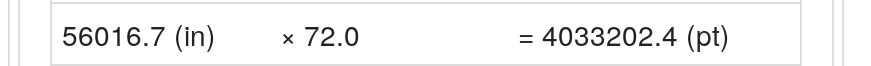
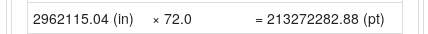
- 56016.7 (in) × 72.0
+ 2962115.04 (in) × 72.0

- = 4033202.4 (pt)
+ = 213272282.88 (pt)
